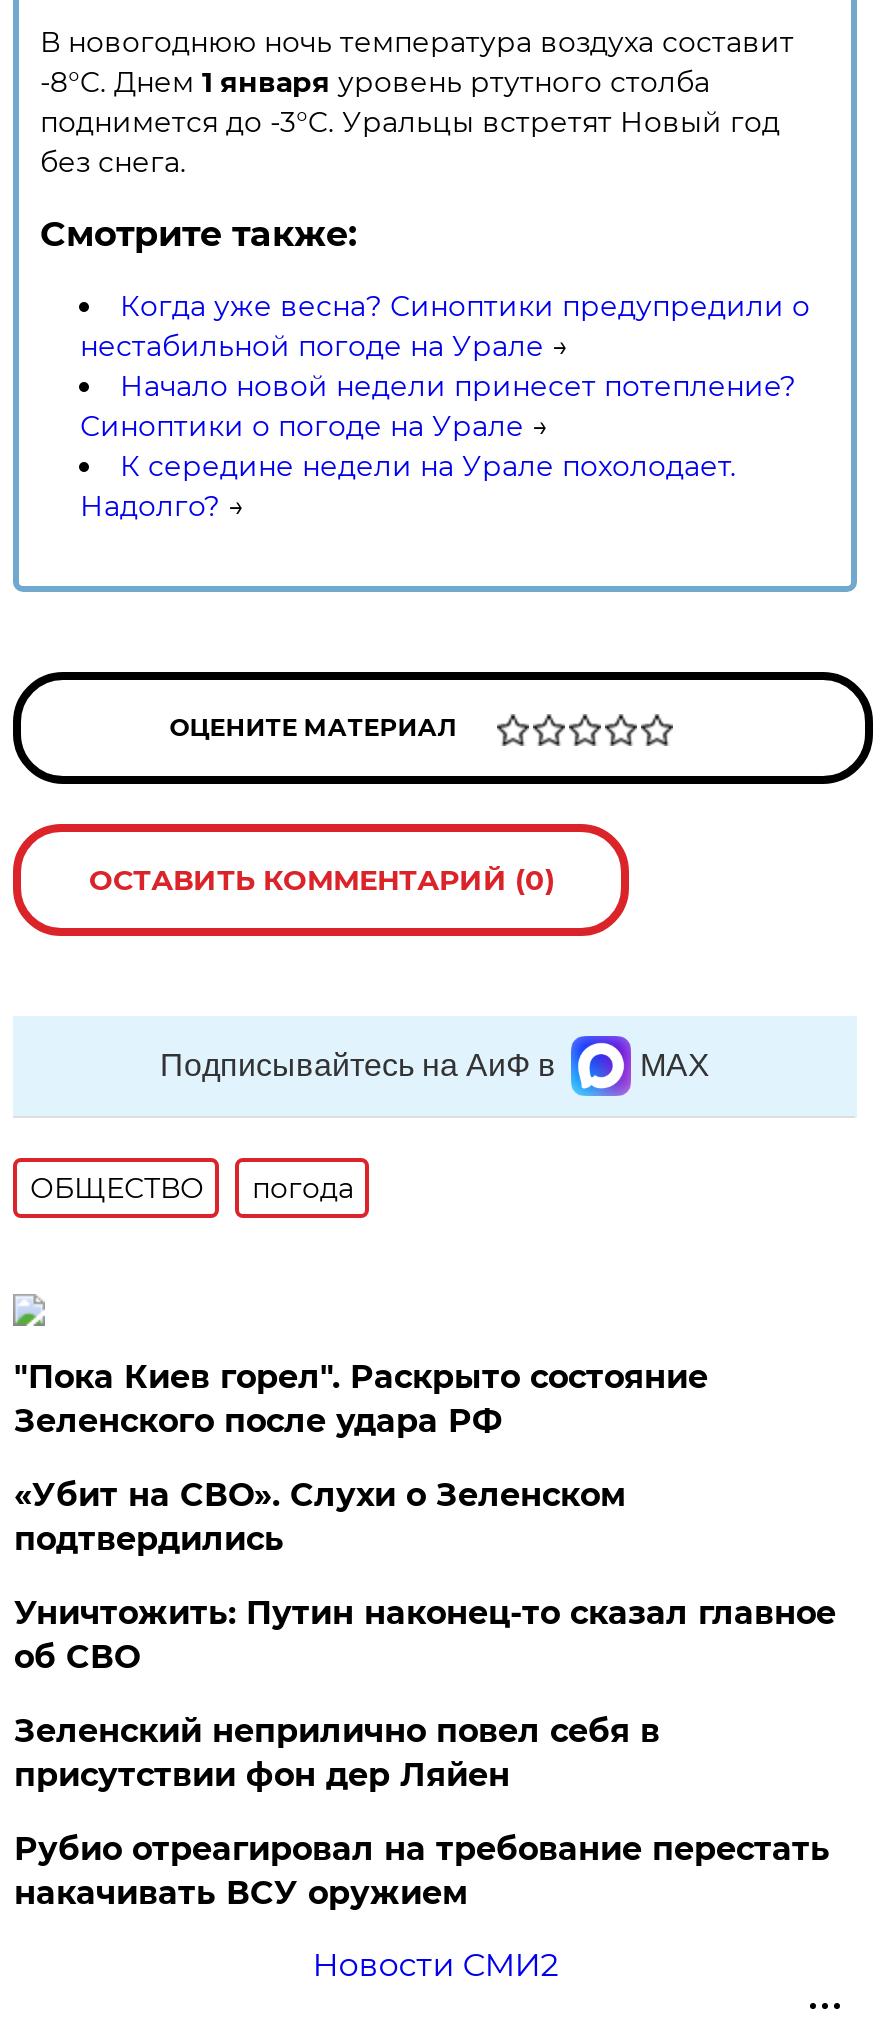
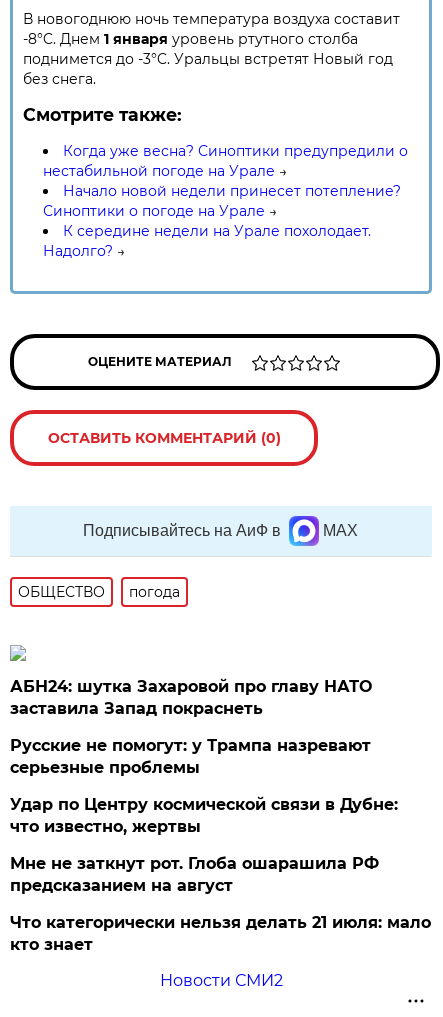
- "Пока Киев горел". Раскрыто состояние
- Зеленского после удара РФ
+ АБН24: шутка Захаровой про главу НАТО
+ заставила Запад покраснеть

- «Убит на СВО». Слухи о Зеленском
- подтвердились
+ Русские не помогут: у Трампа назревают
+ серьезные проблемы

- Уничтожить: Путин наконец-то сказал главное
- об СВО
+ Удар по Центру космической связи в Дубне:
+ что известно, жертвы

- Зеленский неприлично повел cебя в
- присутствии фон дер Ляйен
+ Мне не заткнут рот. Глоба ошарашила РФ
+ предсказанием на август

- Рубио отреагировал на требование перестать
- накачивать ВСУ оружием
+ Что категорически нельзя делать 21 июля: мало
+ кто знает
